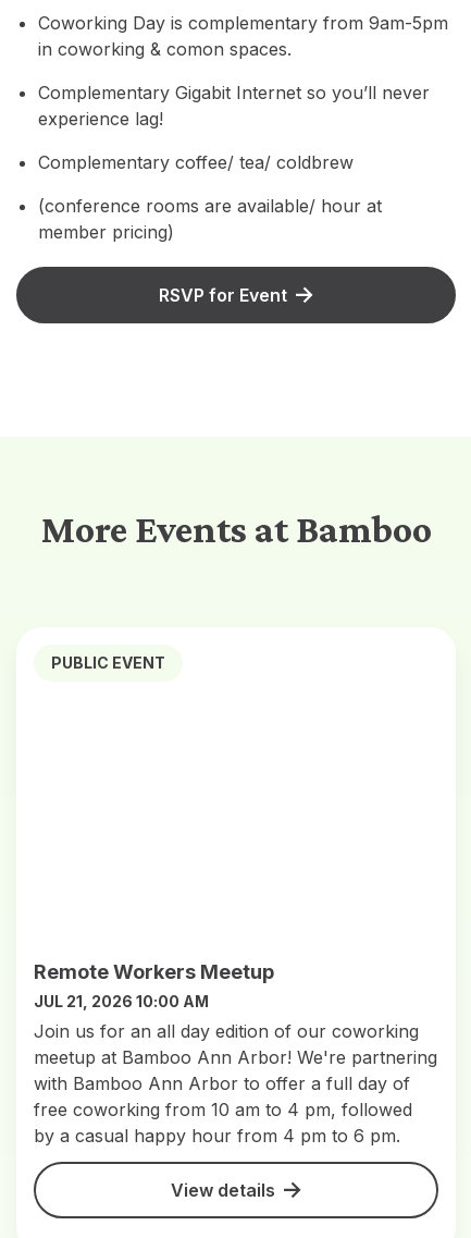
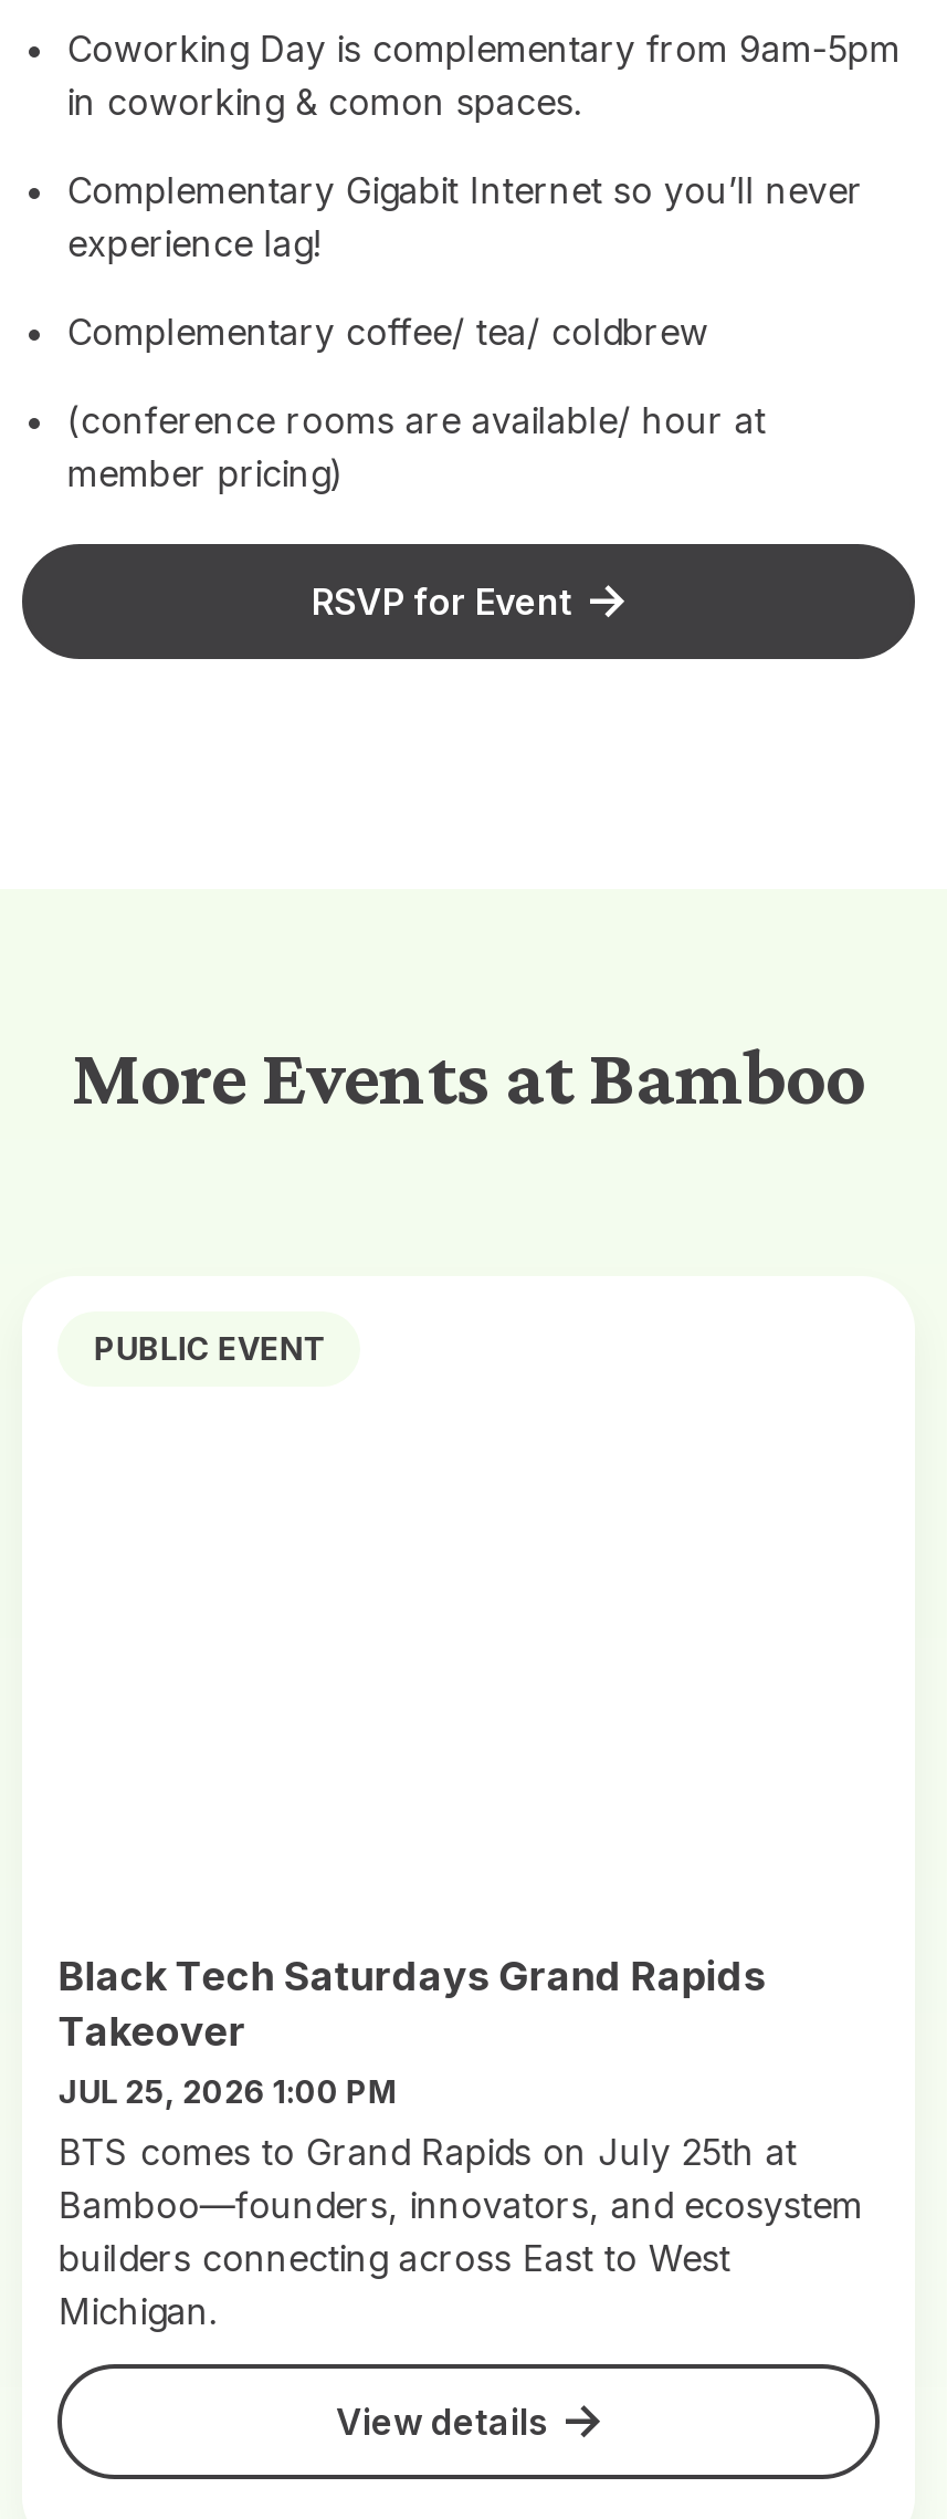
- Remote Workers Meetup
- JUL 21, 2026 10:00 AM
- Join us for an all day edition of our coworking
- meetup at Bamboo Ann Arbor! We're partnering
- with Bamboo Ann Arbor to offer a full day of
- free coworking from 10 am to 4 pm, followed
- by a casual happy hour from 4 pm to 6 pm.
+ Black Tech Saturdays Grand Rapids
+ Takeover
+ JUL 25, 2026 1:00 PM
+ BTS comes to Grand Rapids on July 25th at
+ Bamboo—founders, innovators, and ecosystem
+ builders connecting across East to West
+ Michigan.
